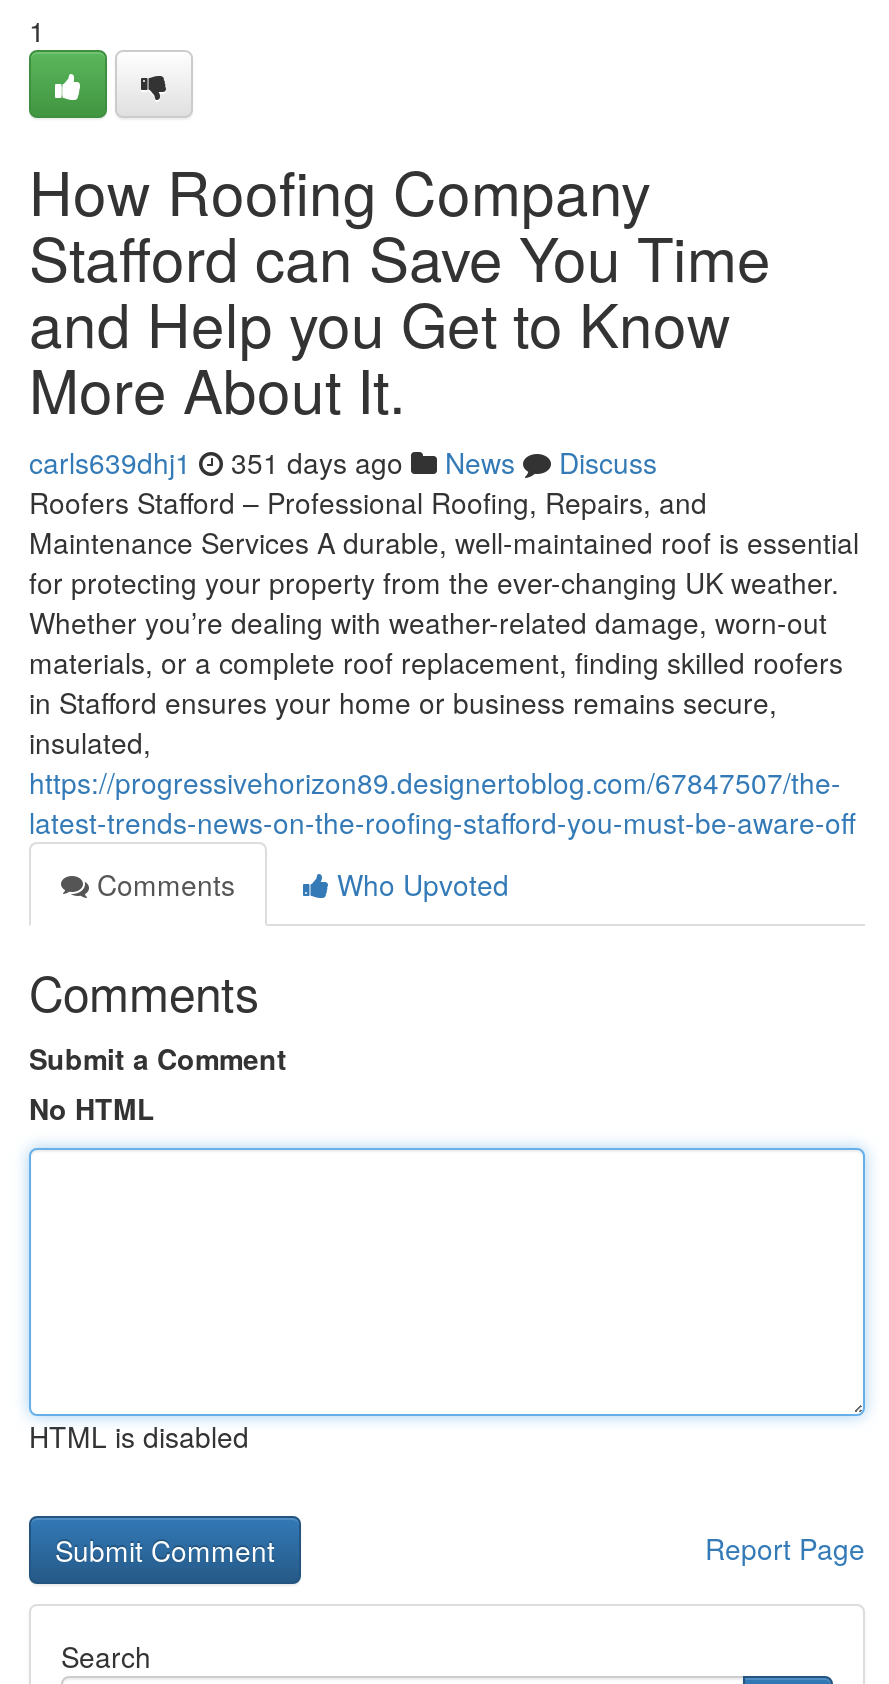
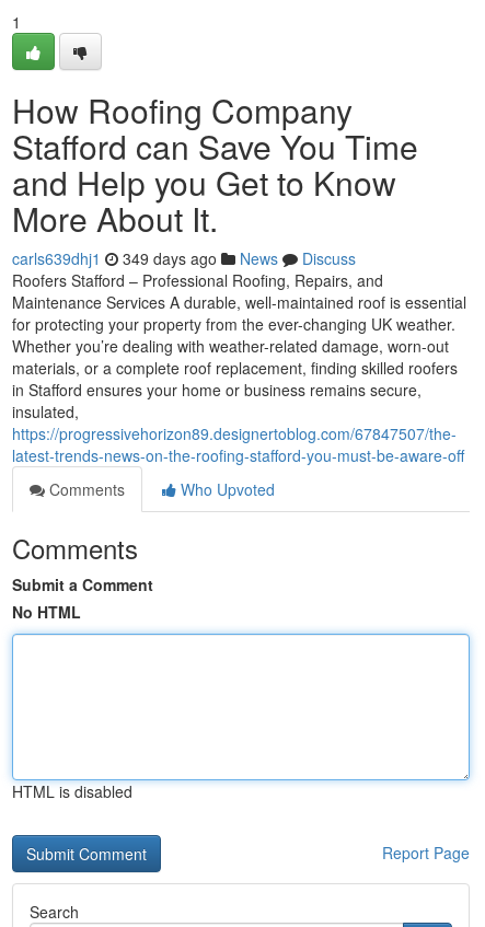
- carls639dhj1 351 days ago News Discuss
+ carls639dhj1 349 days ago News Discuss
